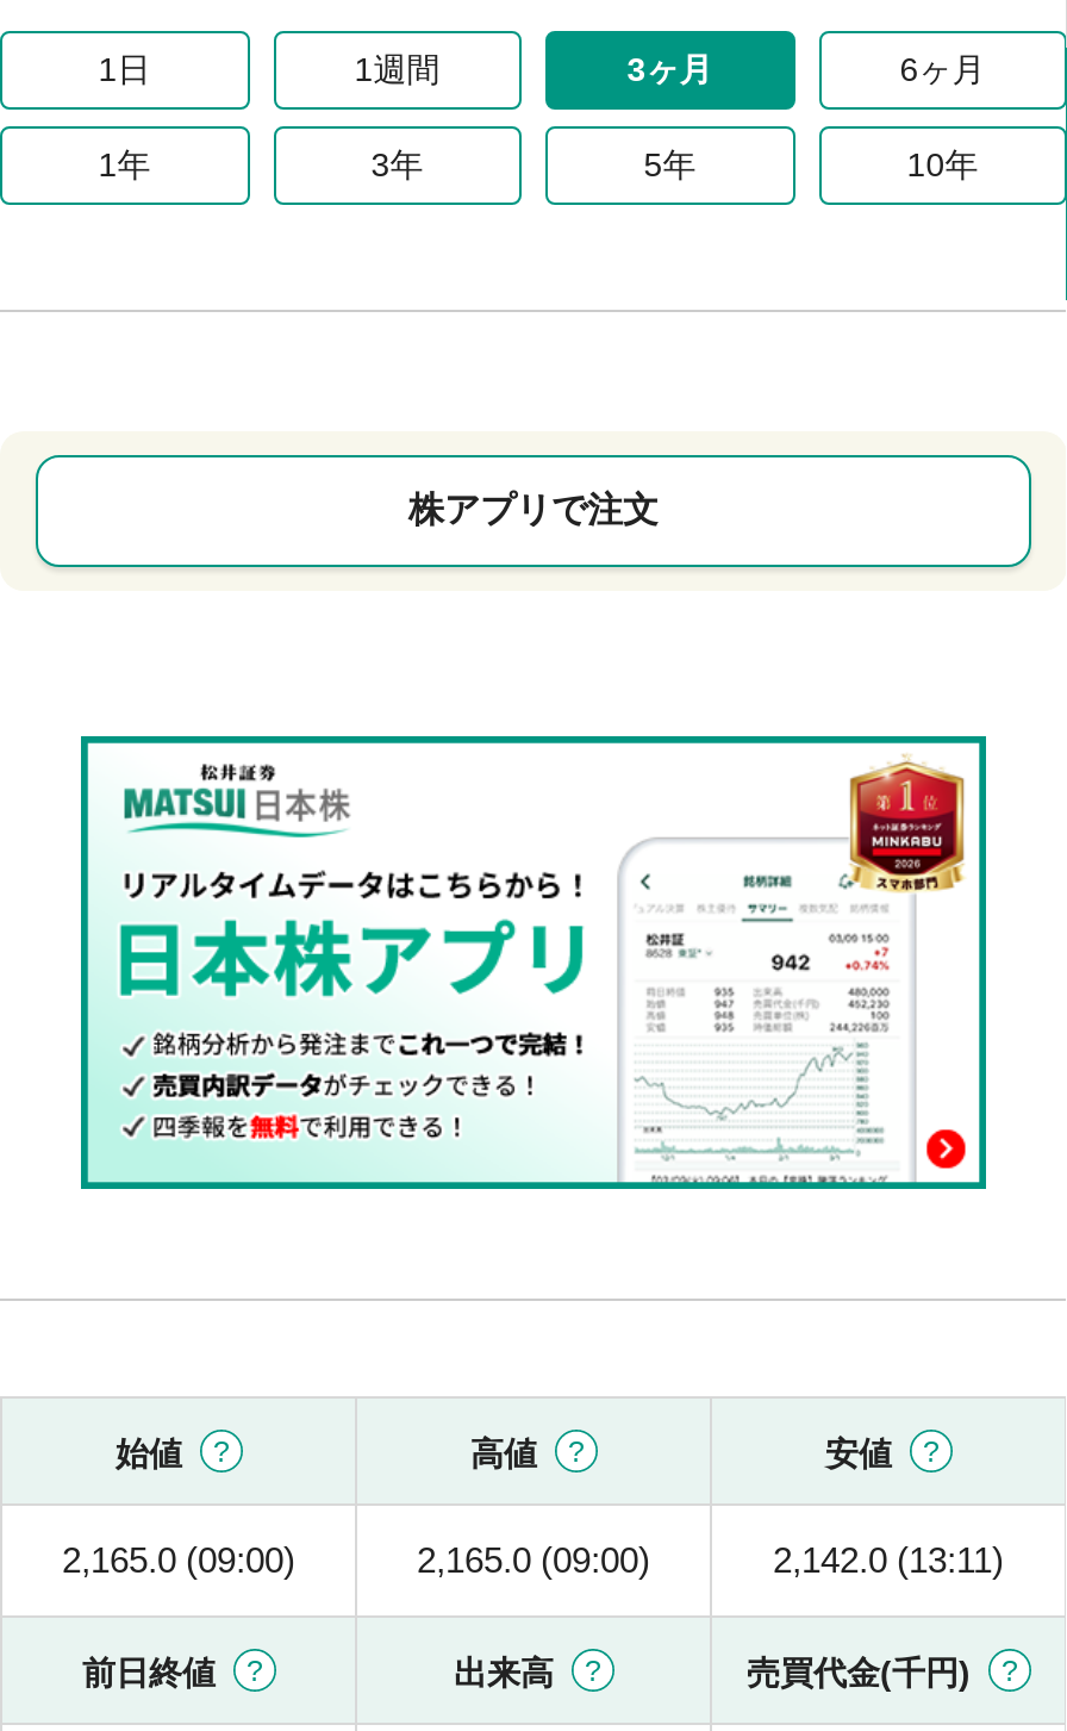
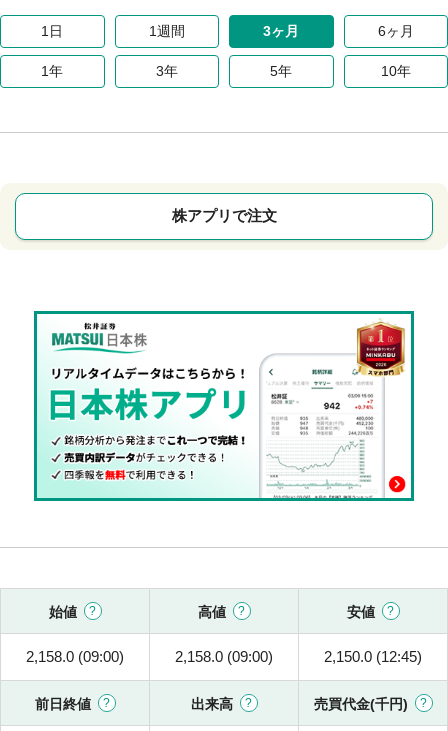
- 2,165.0 (09:00)
+ 2,158.0 (09:00)

- 2,165.0 (09:00)
+ 2,158.0 (09:00)

- 2,142.0 (13:11)
+ 2,150.0 (12:45)
